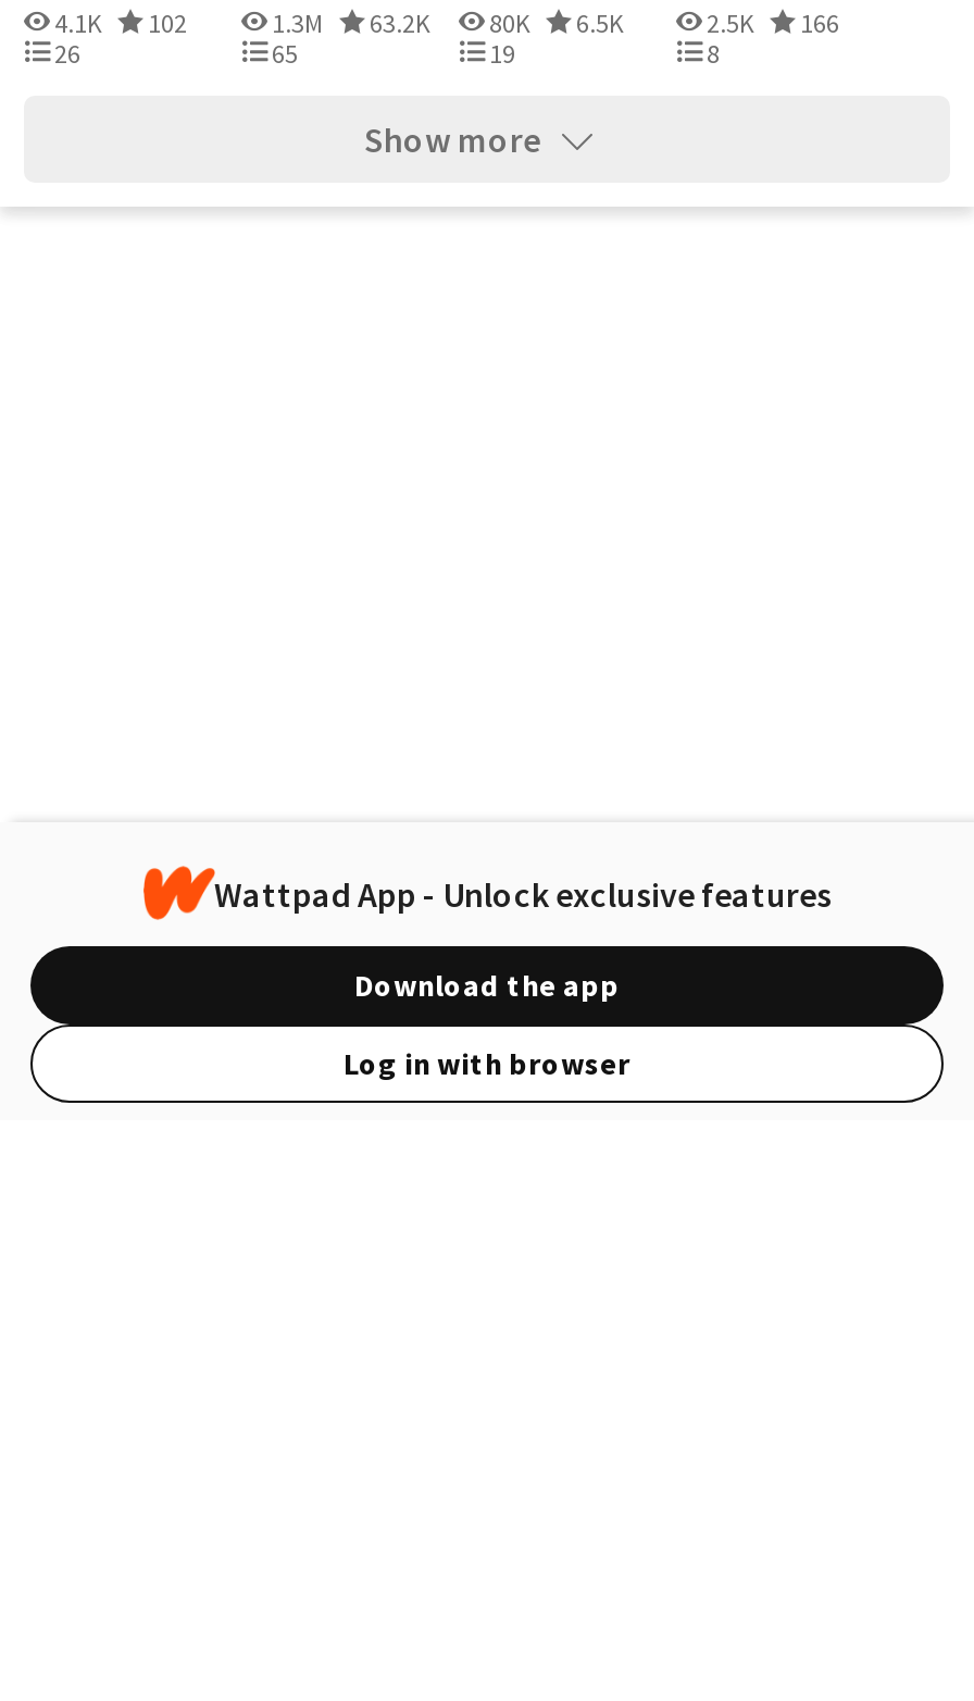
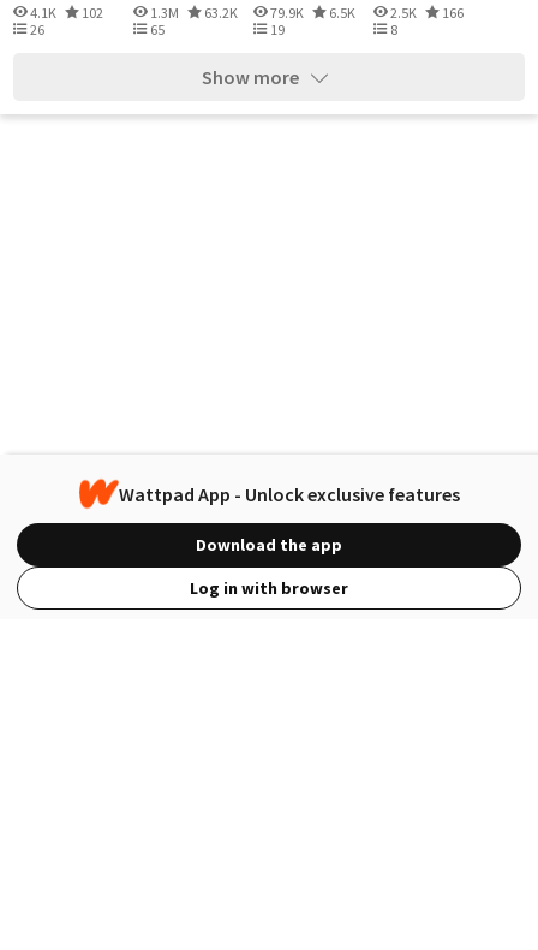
- 80K
+ 79.9K
